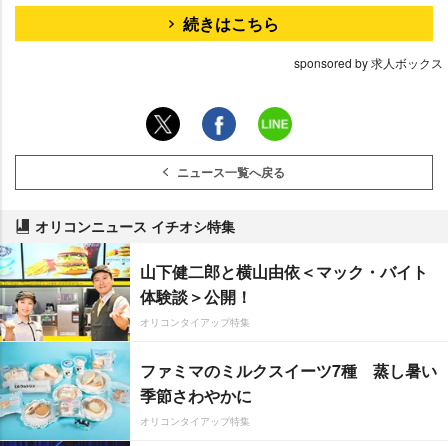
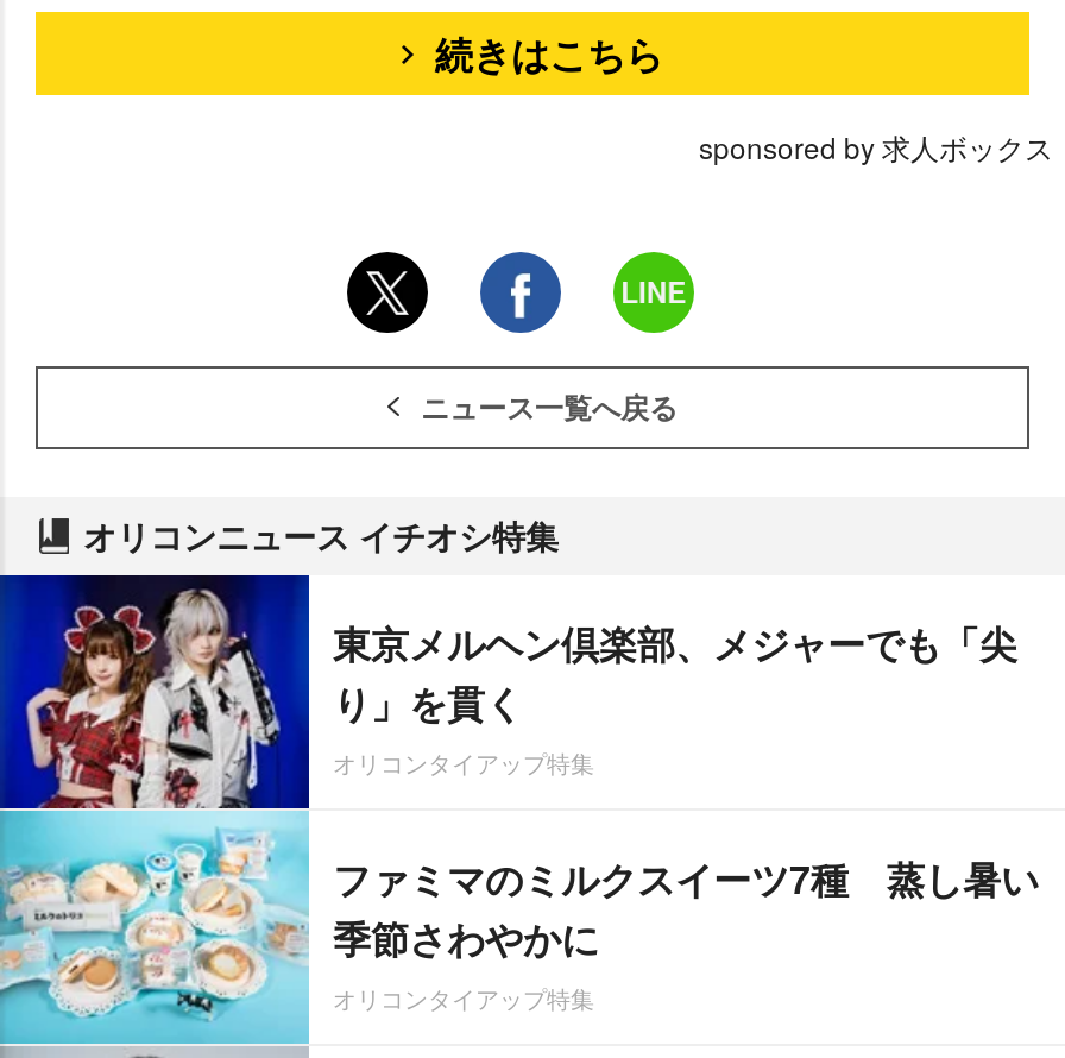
- [image]
- 山下健二郎と横山由依＜マック・バイト
- 体験談＞公開！
+ [image]
+ 東京メルヘン倶楽部、メジャーでも「尖
+ り」を貫く
